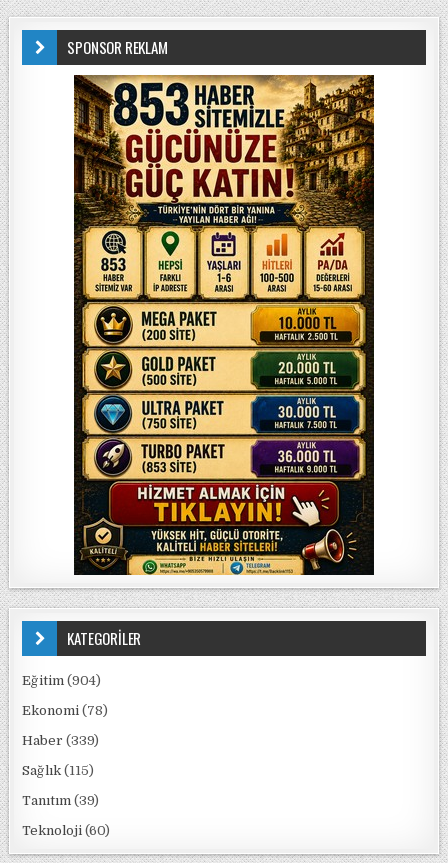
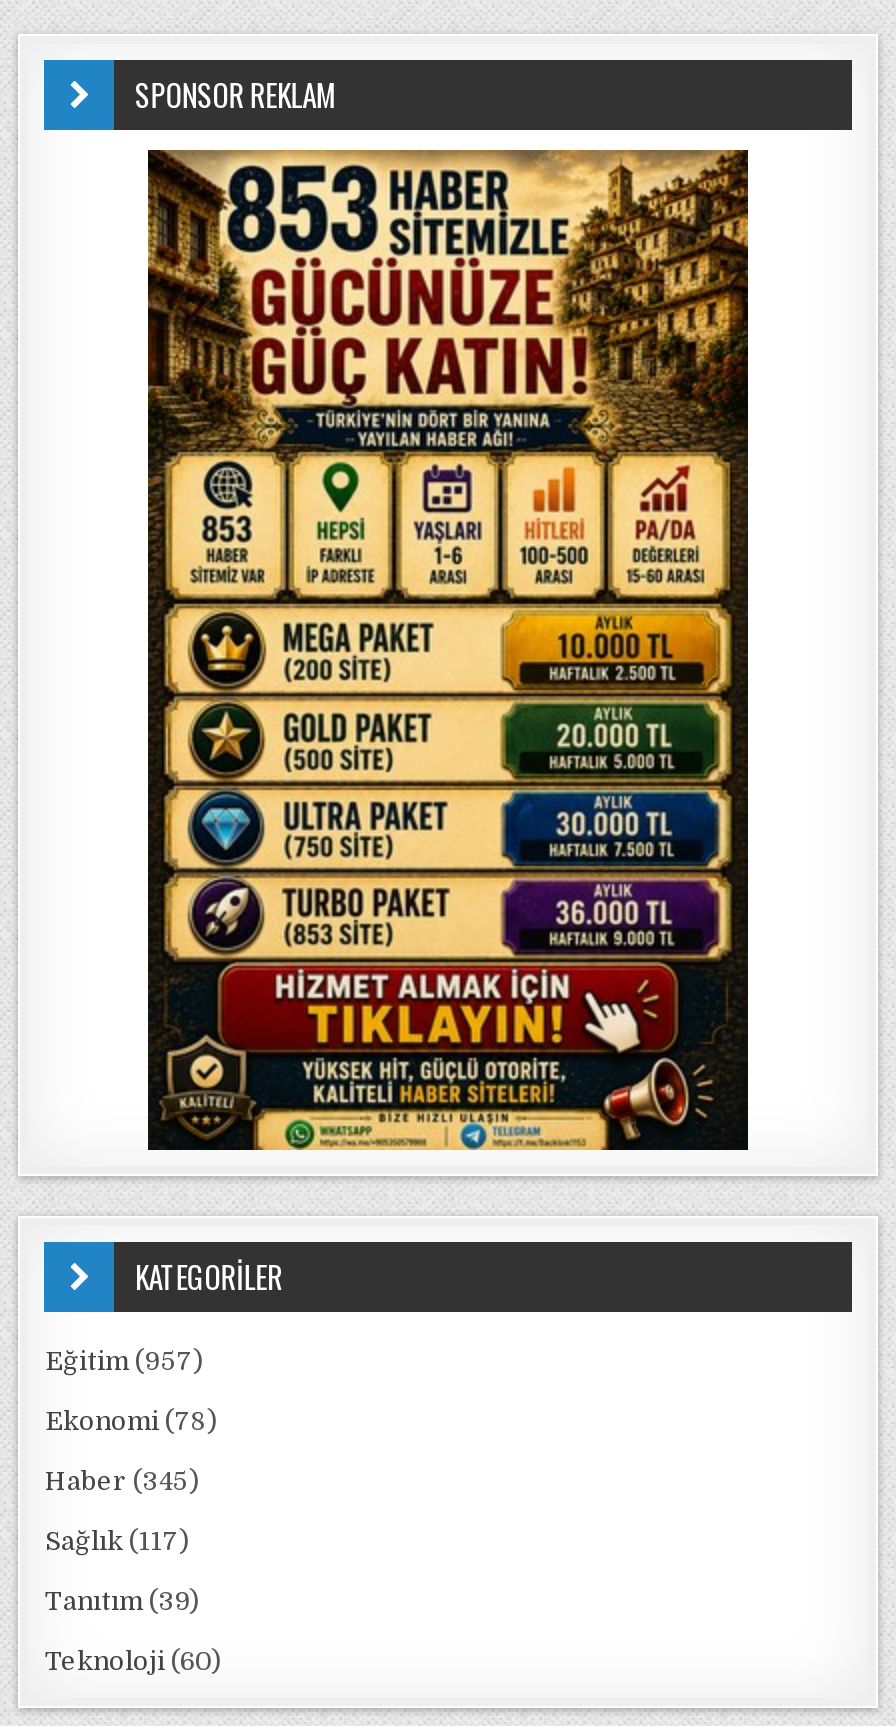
- Eğitim (904)
+ Eğitim (957)

- Haber (339)
+ Haber (345)

- Sağlık (115)
+ Sağlık (117)
